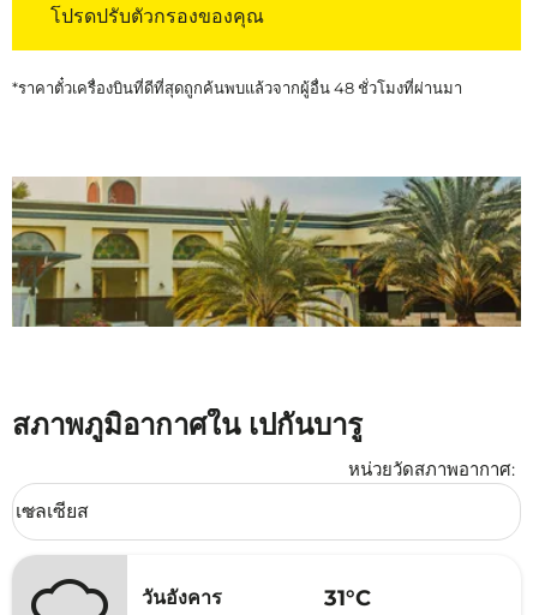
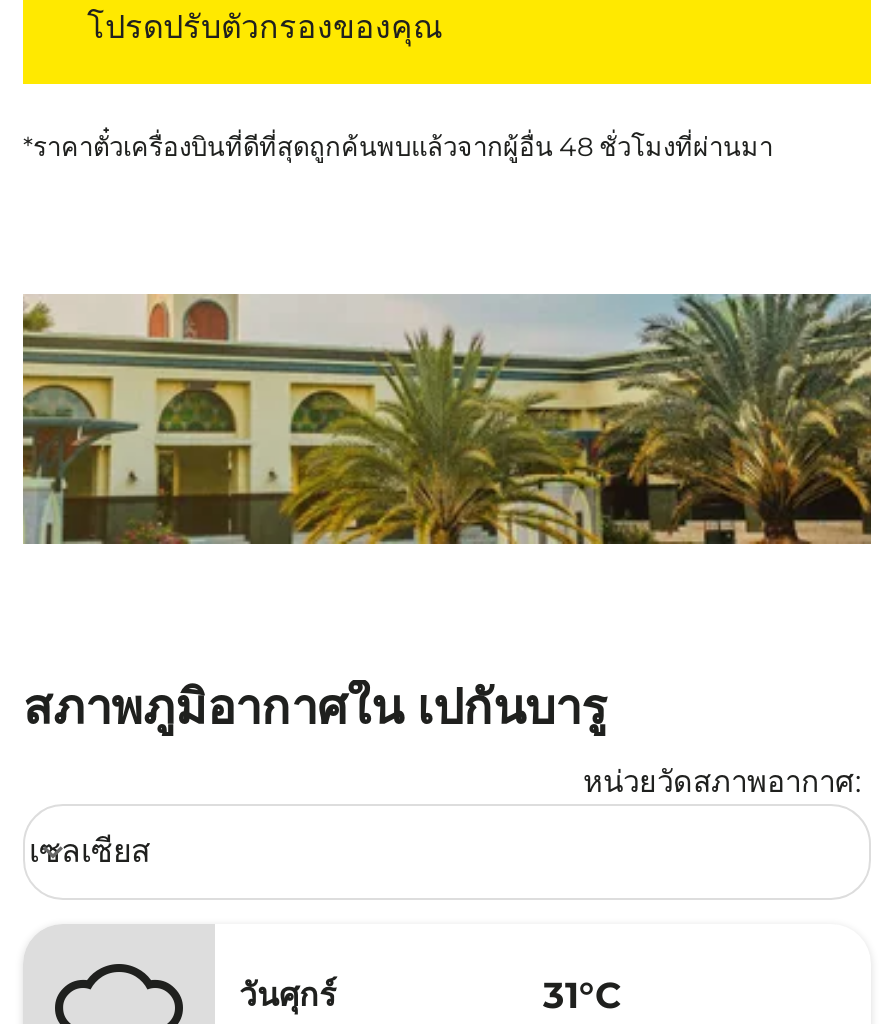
- วันอังคาร
+ วันศุกร์
